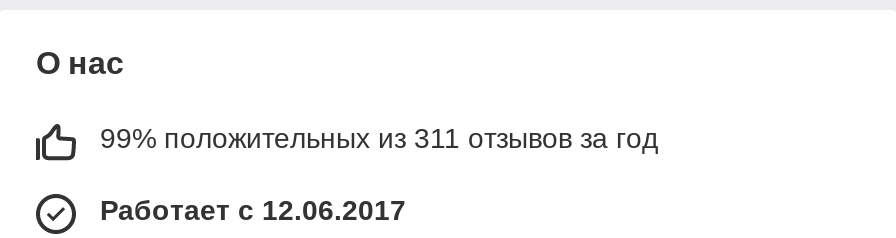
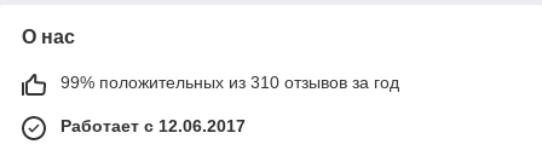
- 99% положительных из 311 отзывов за год
+ 99% положительных из 310 отзывов за год
